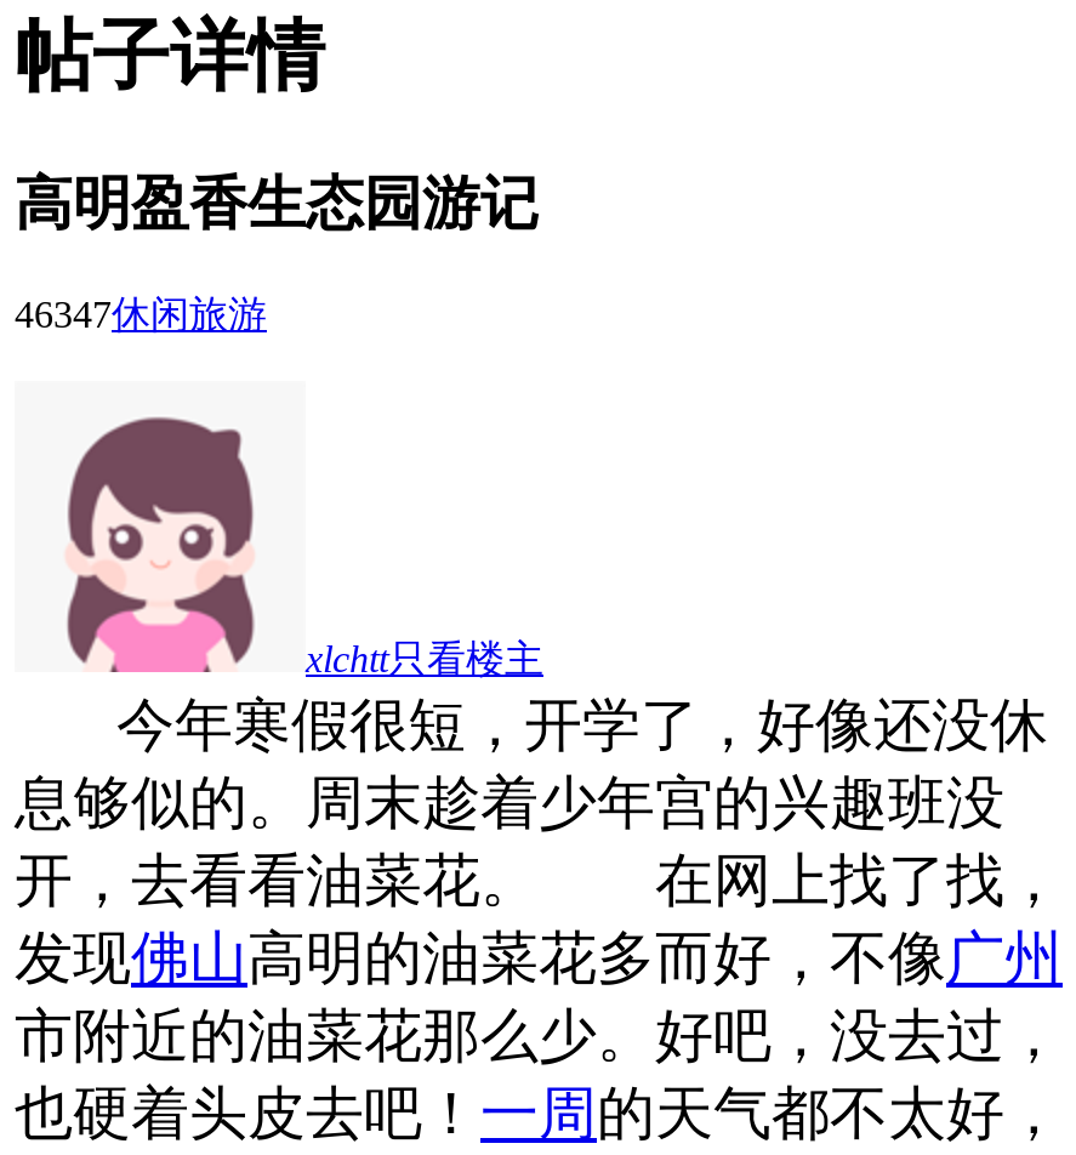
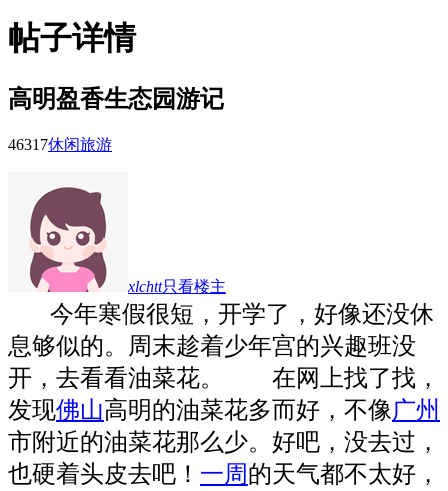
- 46347休闲旅游
+ 46317休闲旅游
